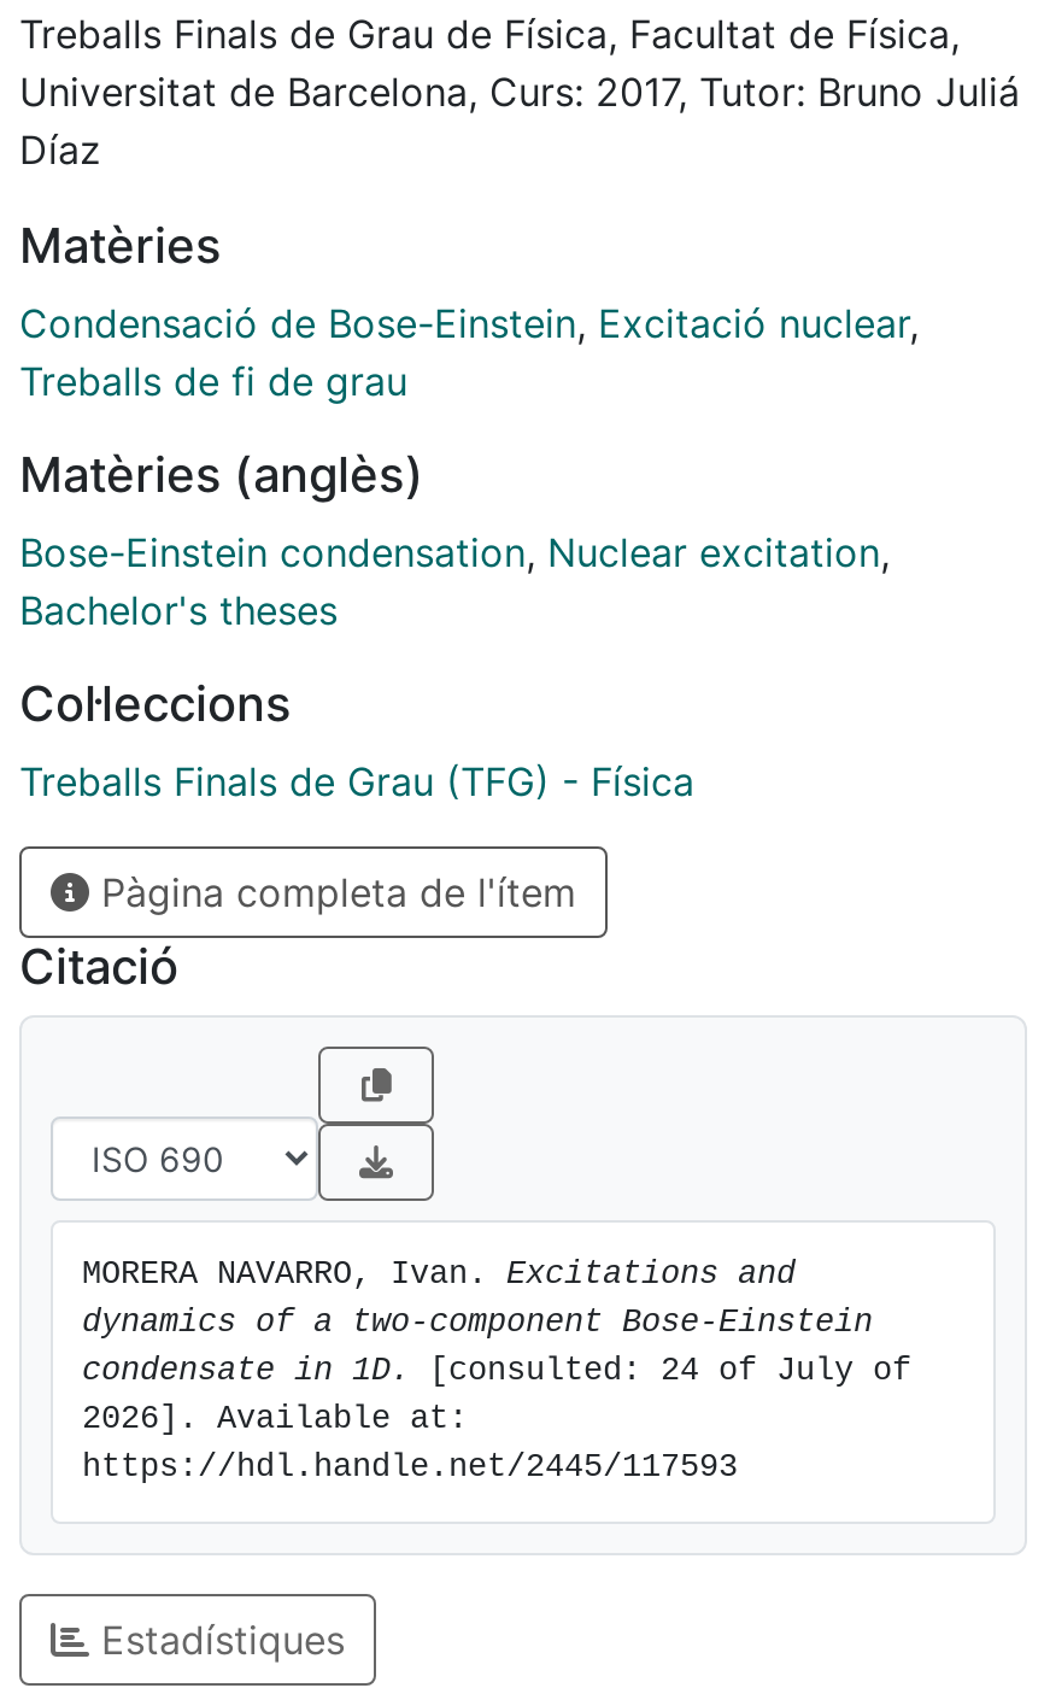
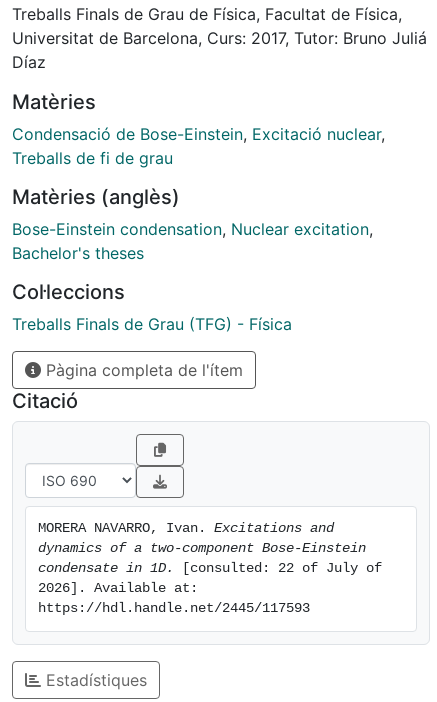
- condensate in 1D. [consulted: 24 of July of
+ condensate in 1D. [consulted: 22 of July of
